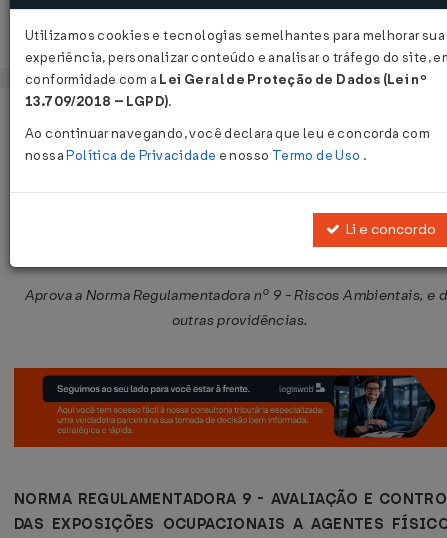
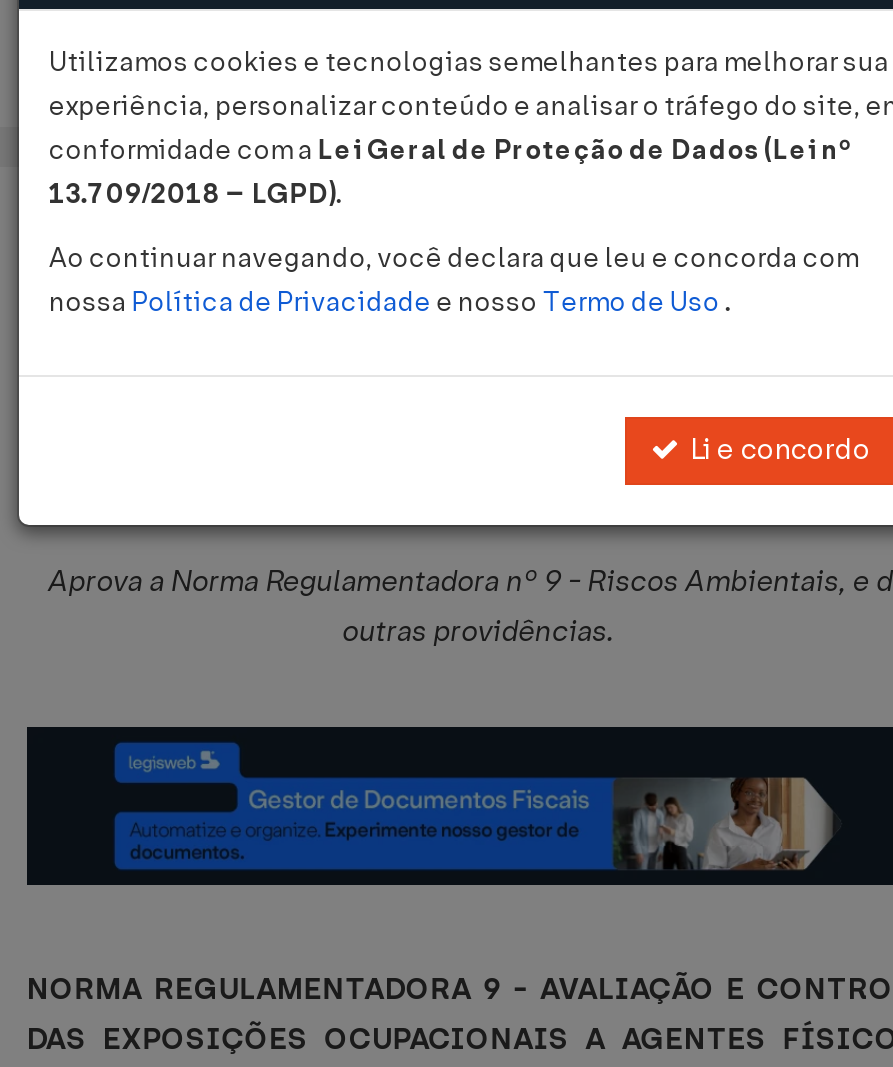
- [image]
+ [image]
